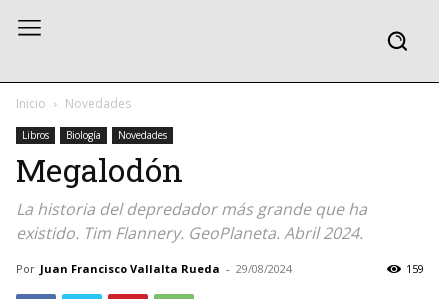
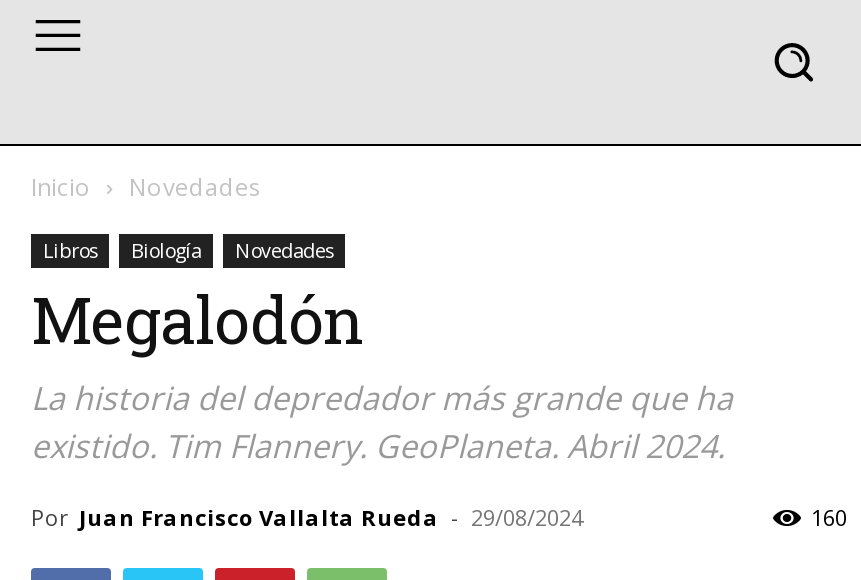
- 159
+ 160
